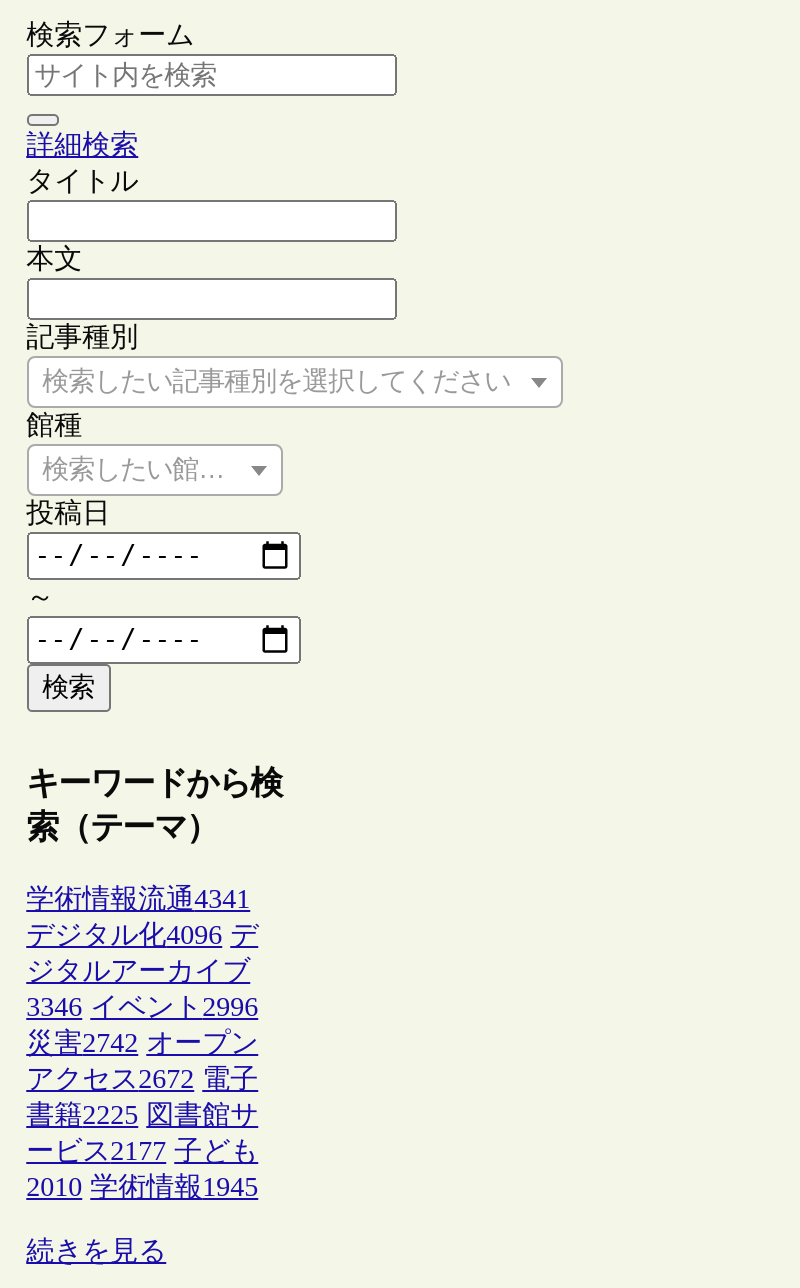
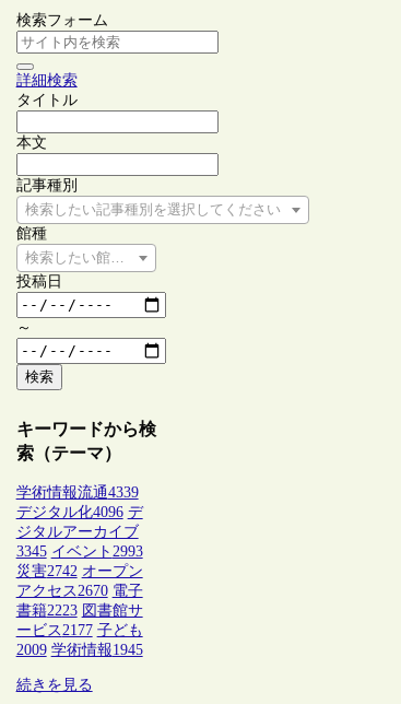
- 学術情報流通4341
+ 学術情報流通4339

- 3346 イベント2996
+ 3345 イベント2993

- アクセス2672 電子
+ アクセス2670 電子

- 書籍2225 図書館サ
+ 書籍2223 図書館サ

- 2010 学術情報1945
+ 2009 学術情報1945
